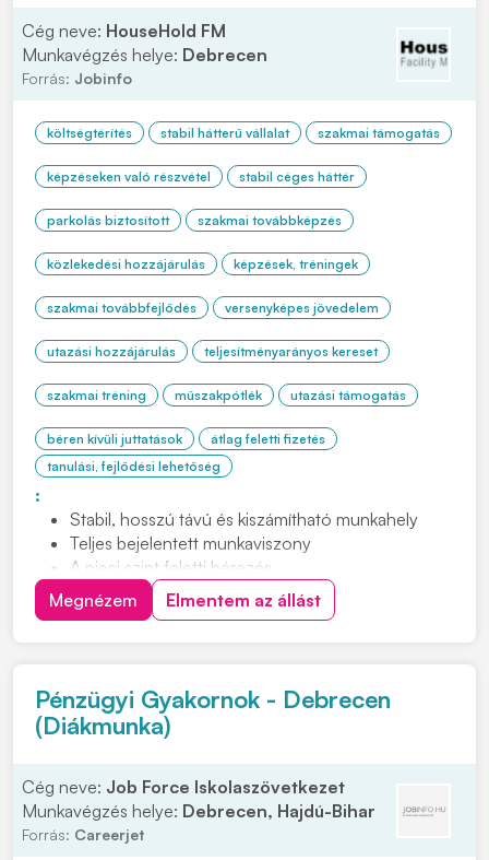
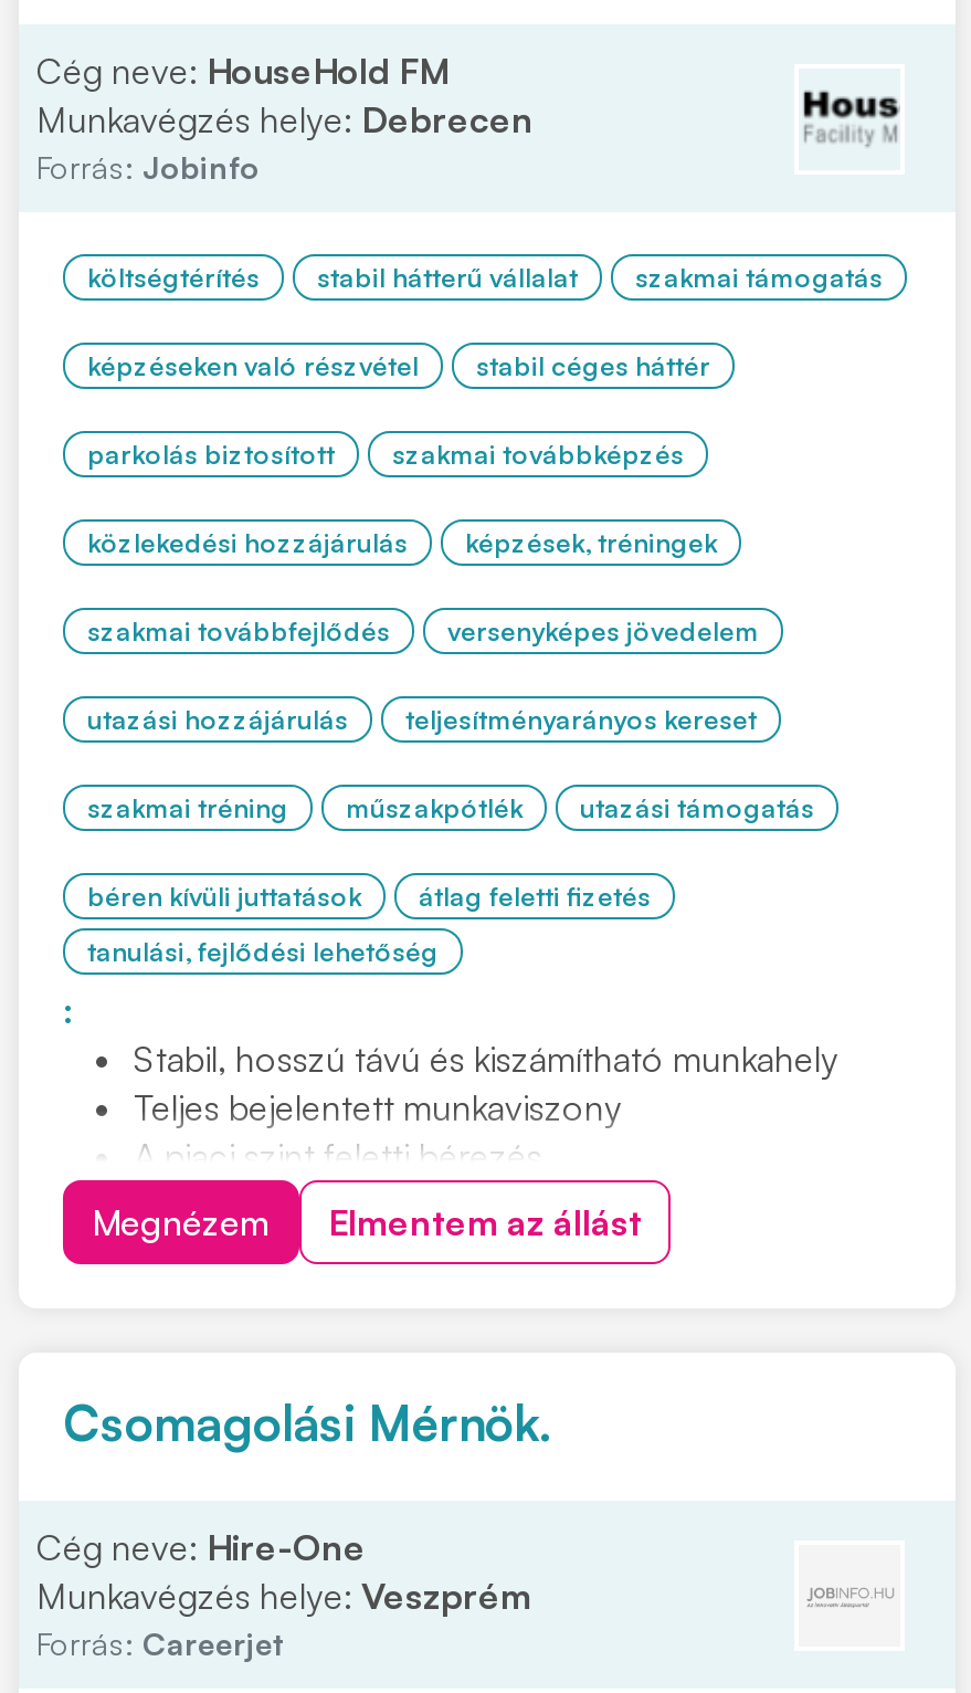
- Pénzügyi Gyakornok - Debrecen
- (Diákmunka)
+ Csomagolási Mérnök.

- Cég neve: Job Force Iskolaszövetkezet
- Munkavégzés helye: Debrecen, Hajdú-Bihar
+ Cég neve: Hire-One
+ Munkavégzés helye: Veszprém
